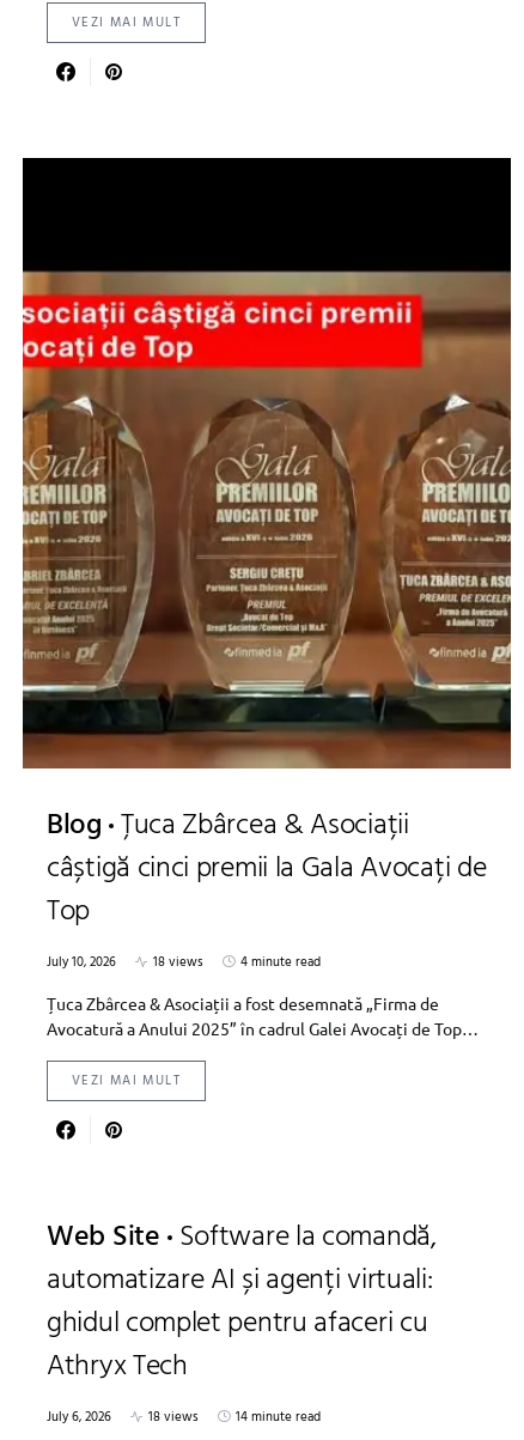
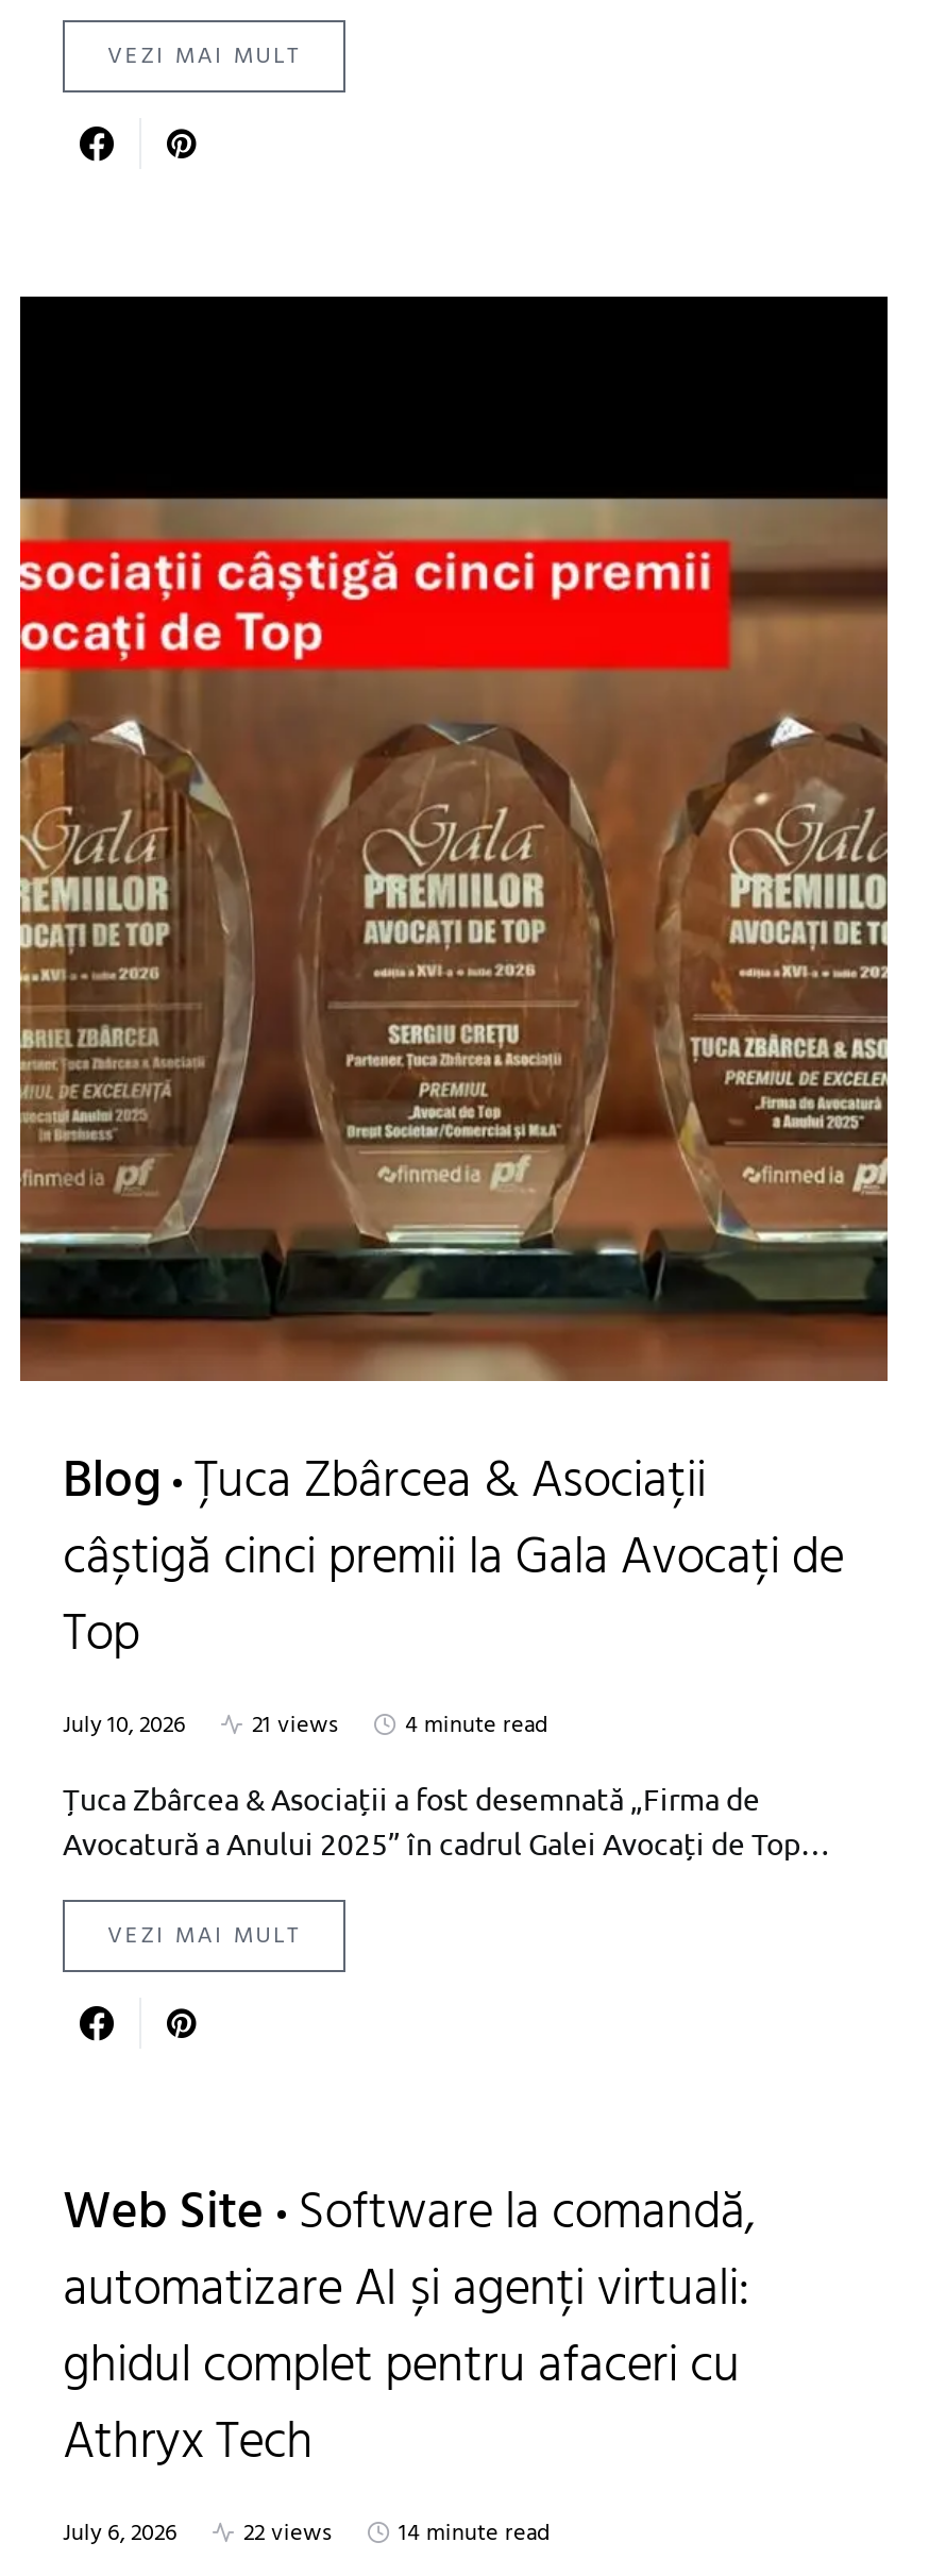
- July 10, 2026 18 views 4 minute read
+ July 10, 2026 21 views 4 minute read

- July 6, 2026 18 views 14 minute read
+ July 6, 2026 22 views 14 minute read
